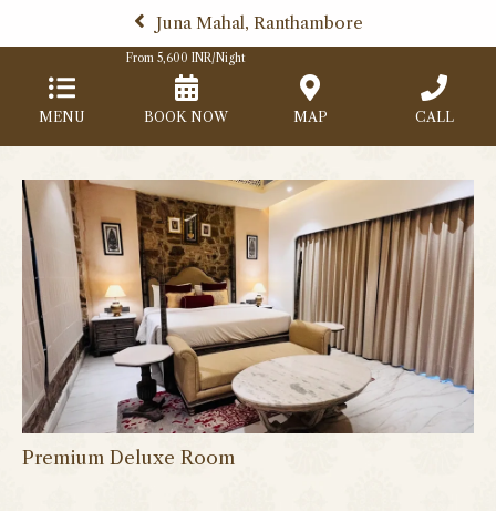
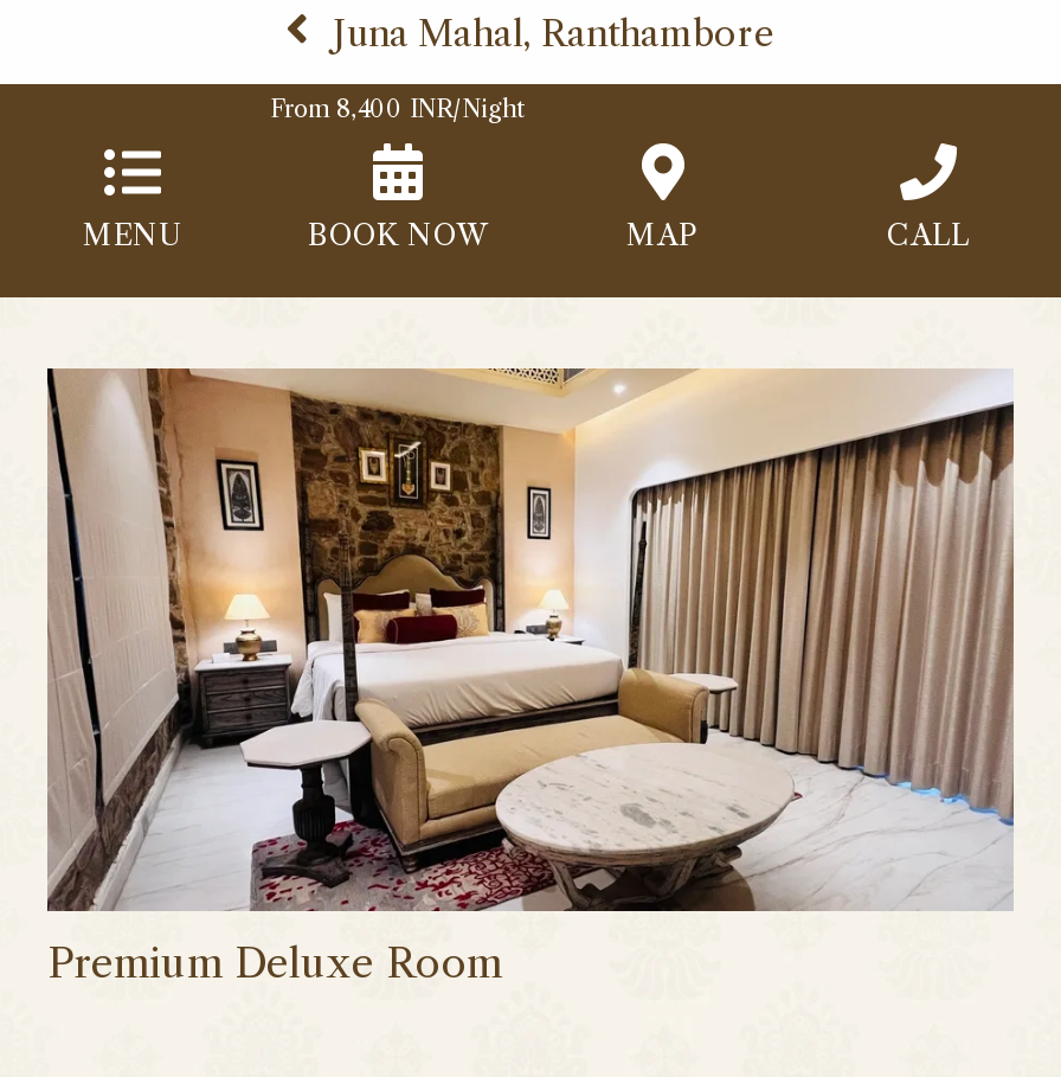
- From 5,600 INR/Night
+ From 8,400 INR/Night
